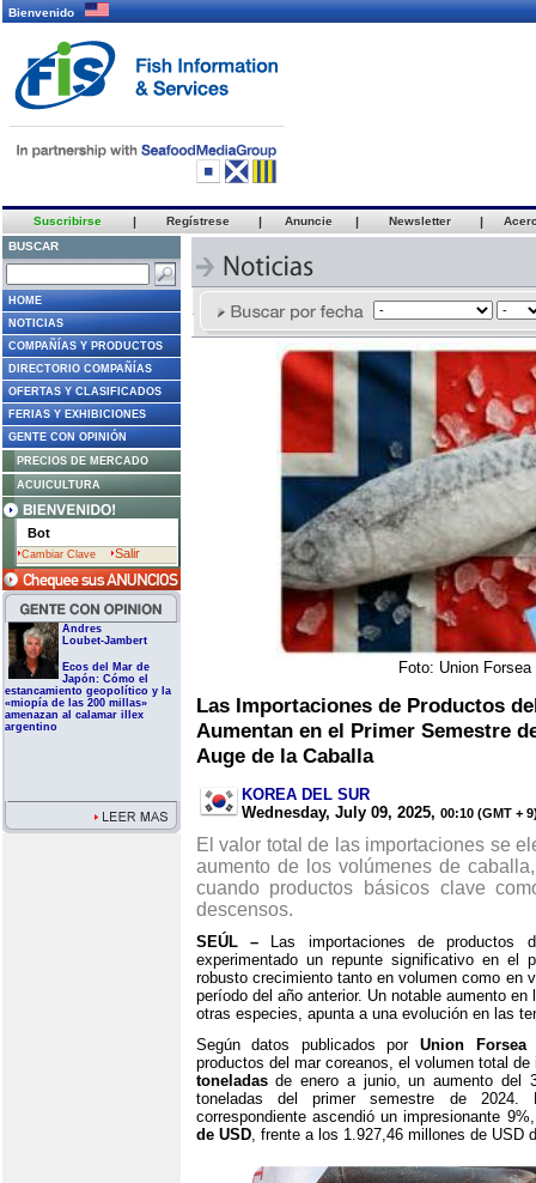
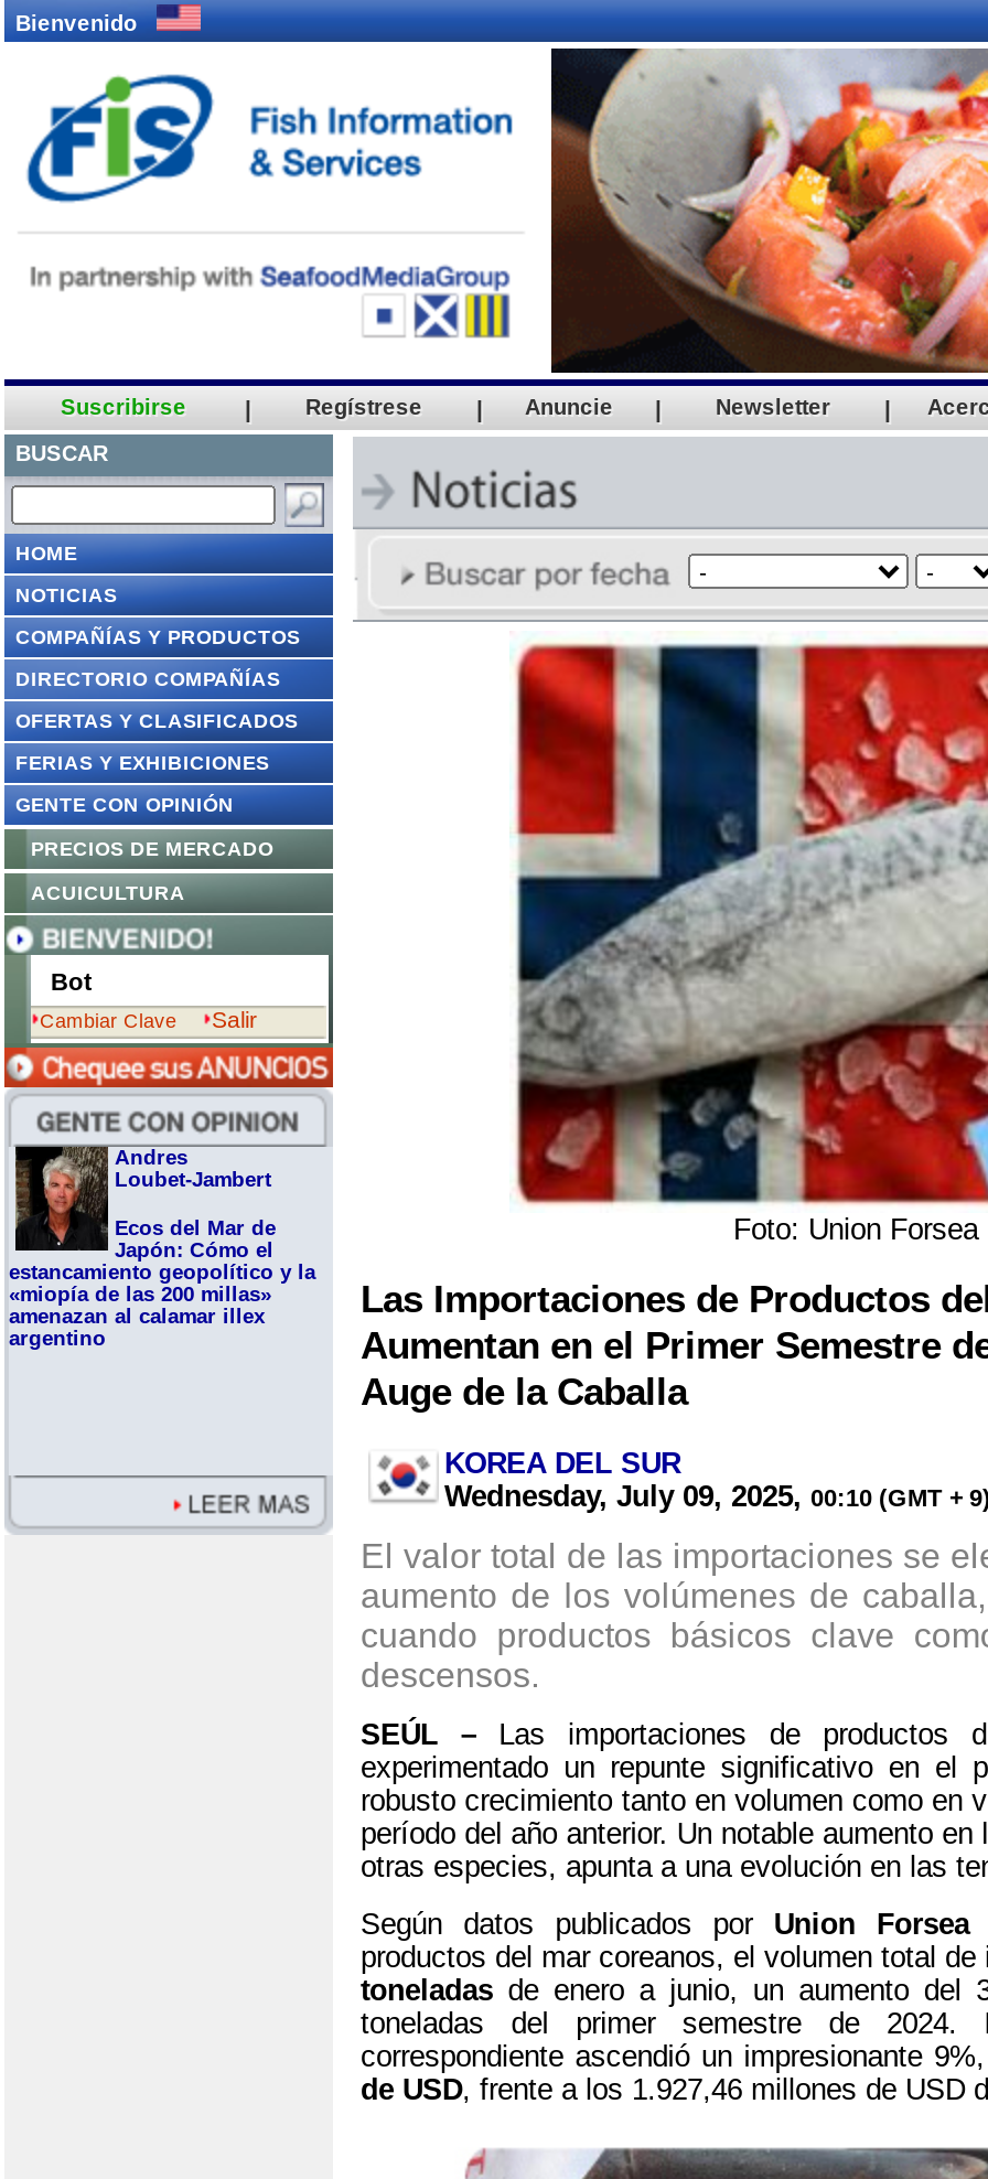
+ [image]
